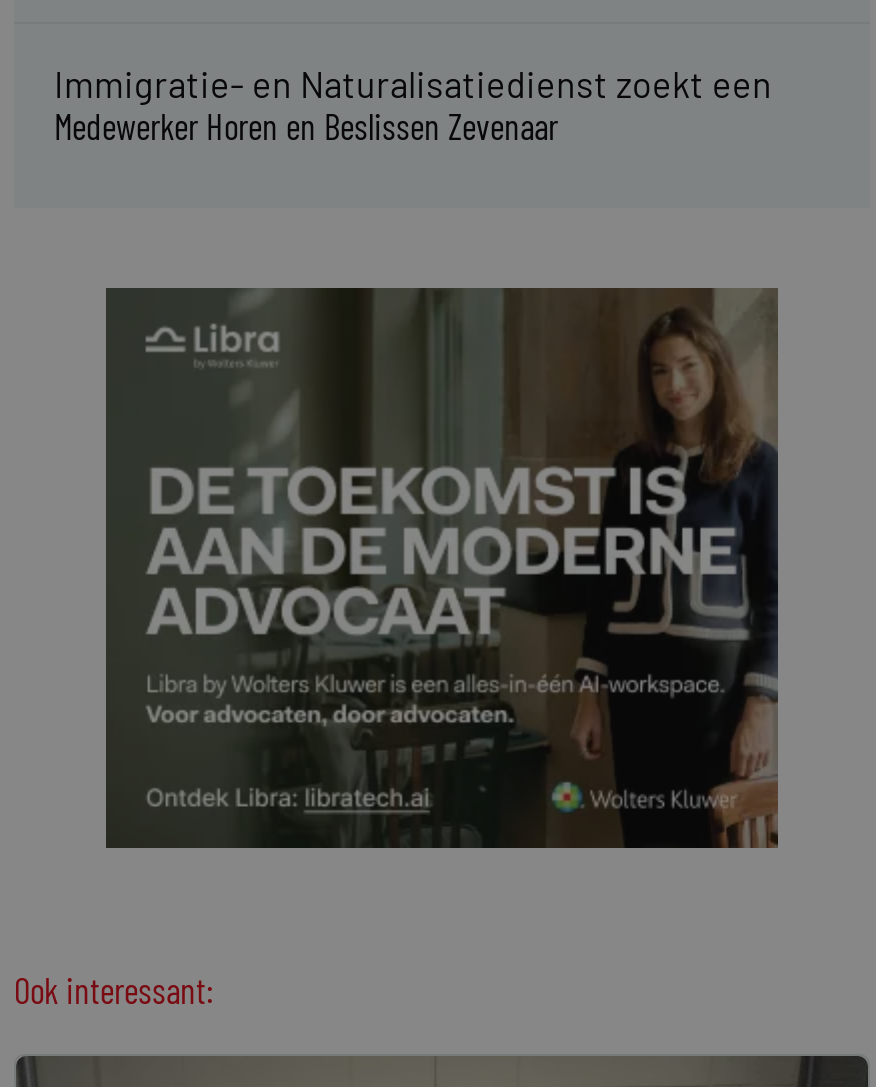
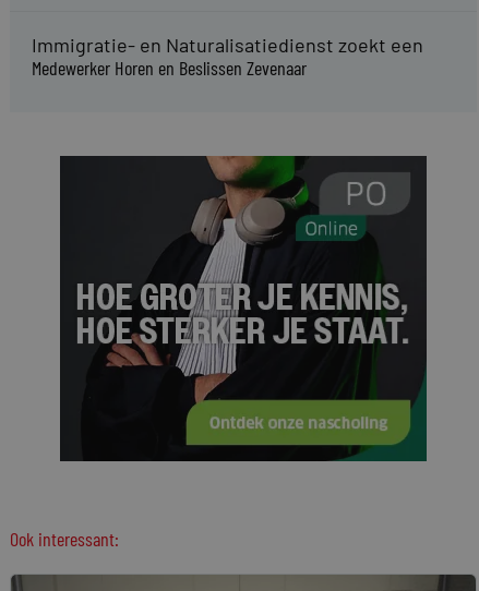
- [image]
+ [image]
